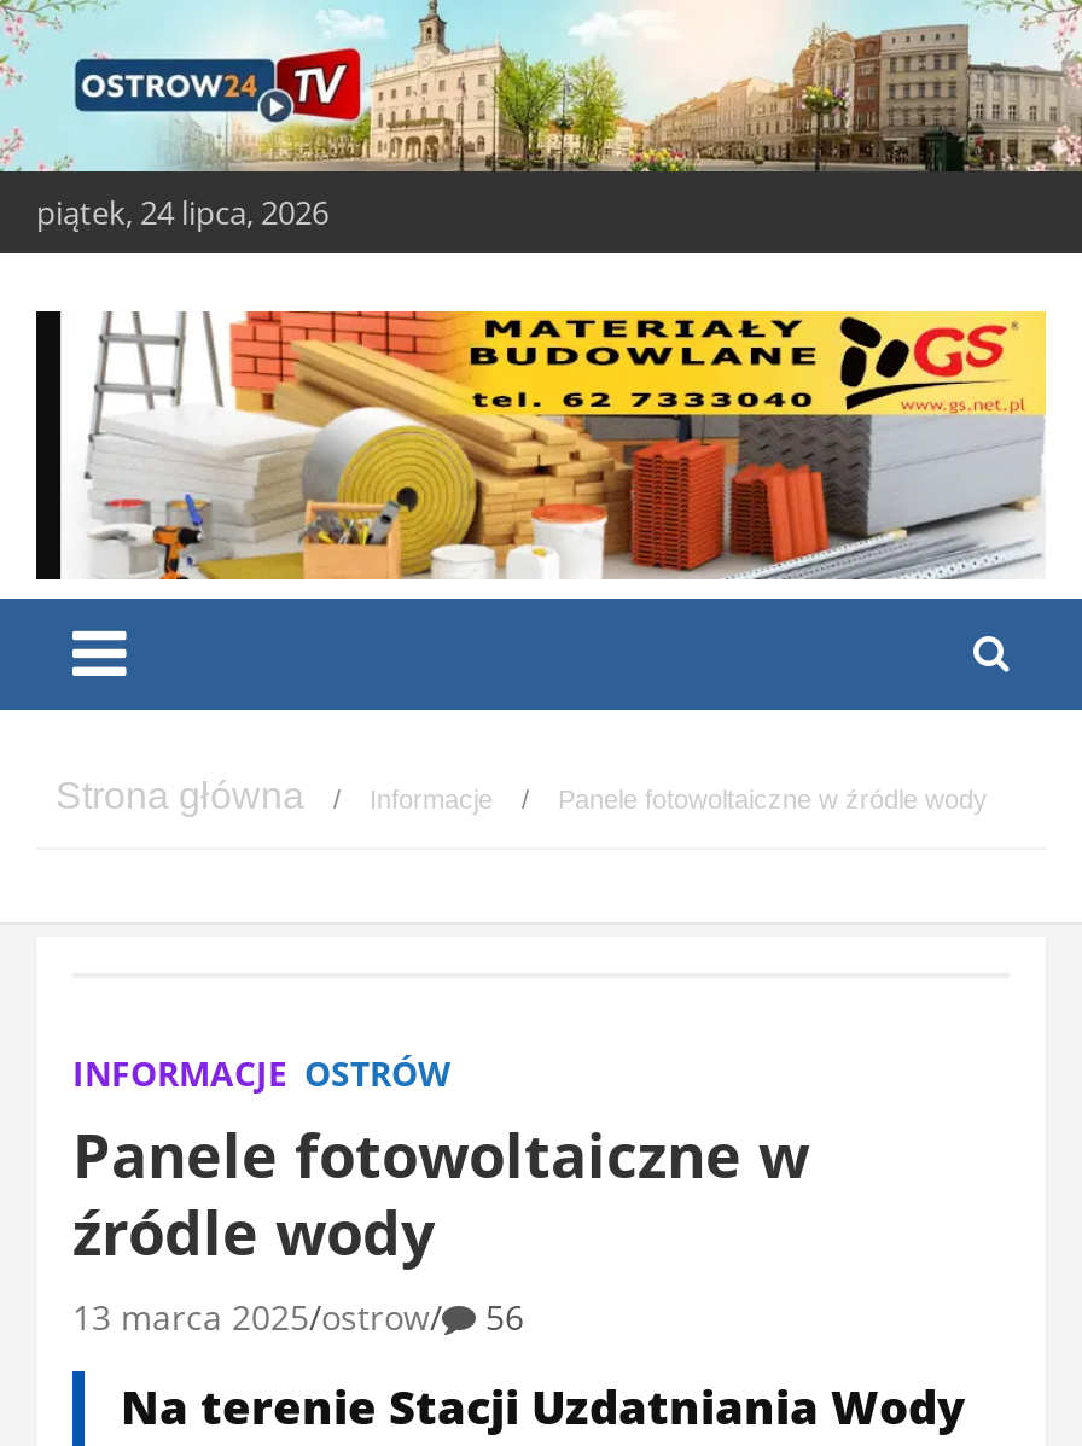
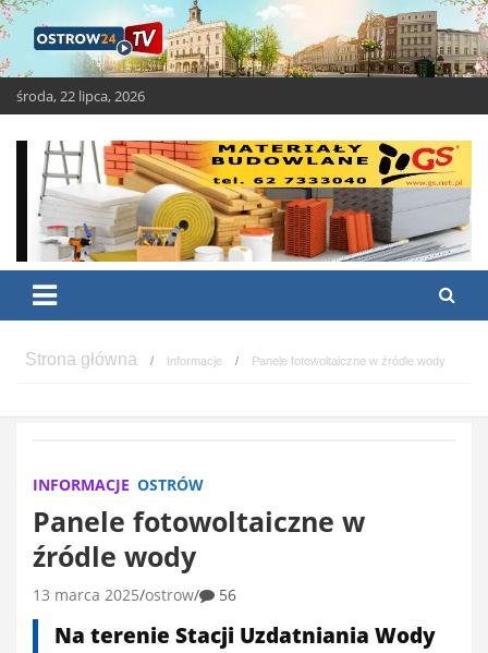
- piątek, 24 lipca, 2026
+ środa, 22 lipca, 2026
